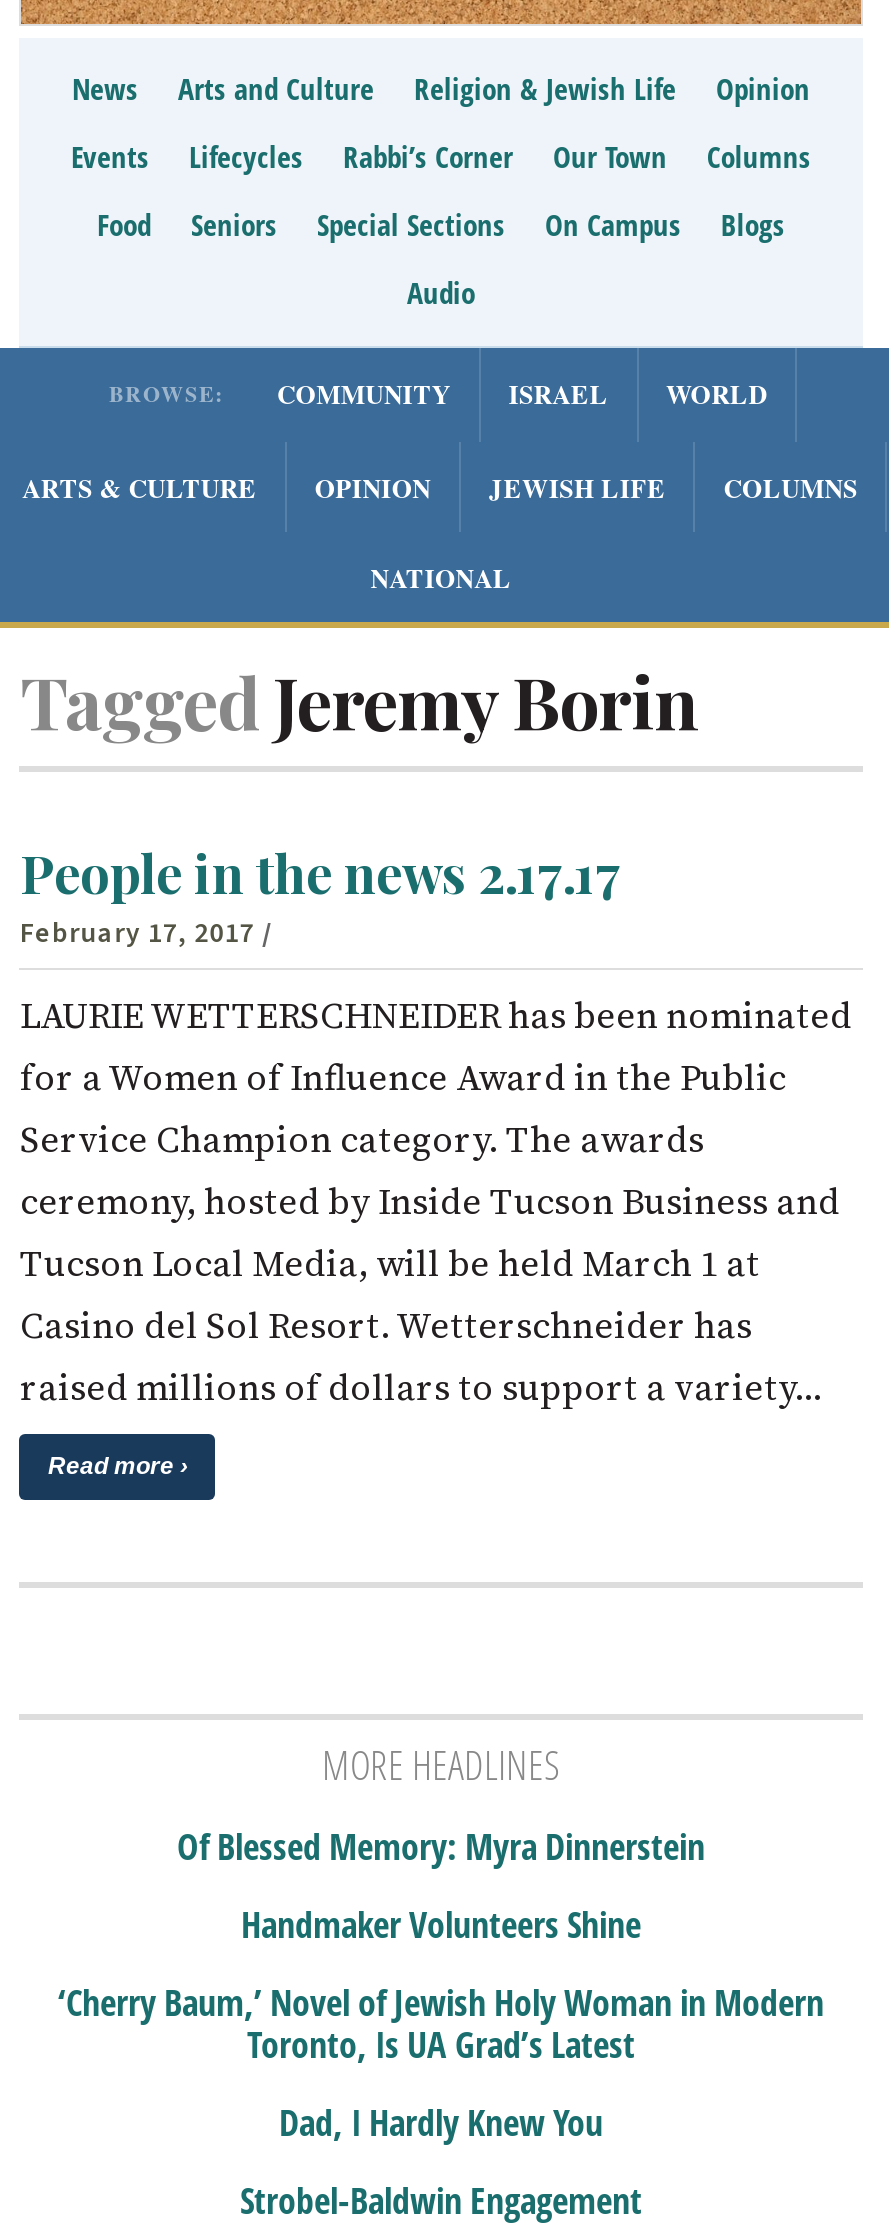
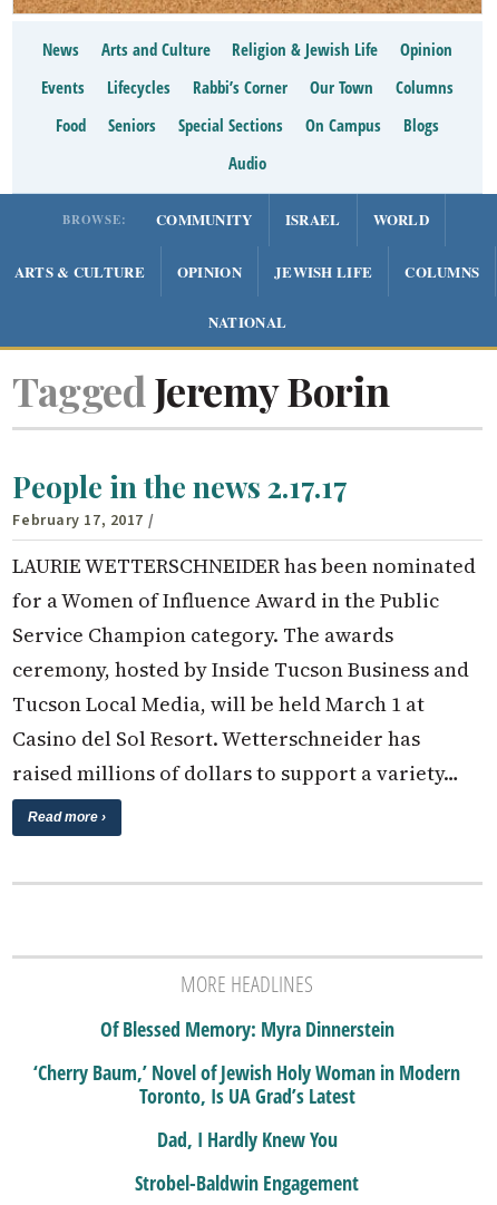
- Handmaker Volunteers Shine
